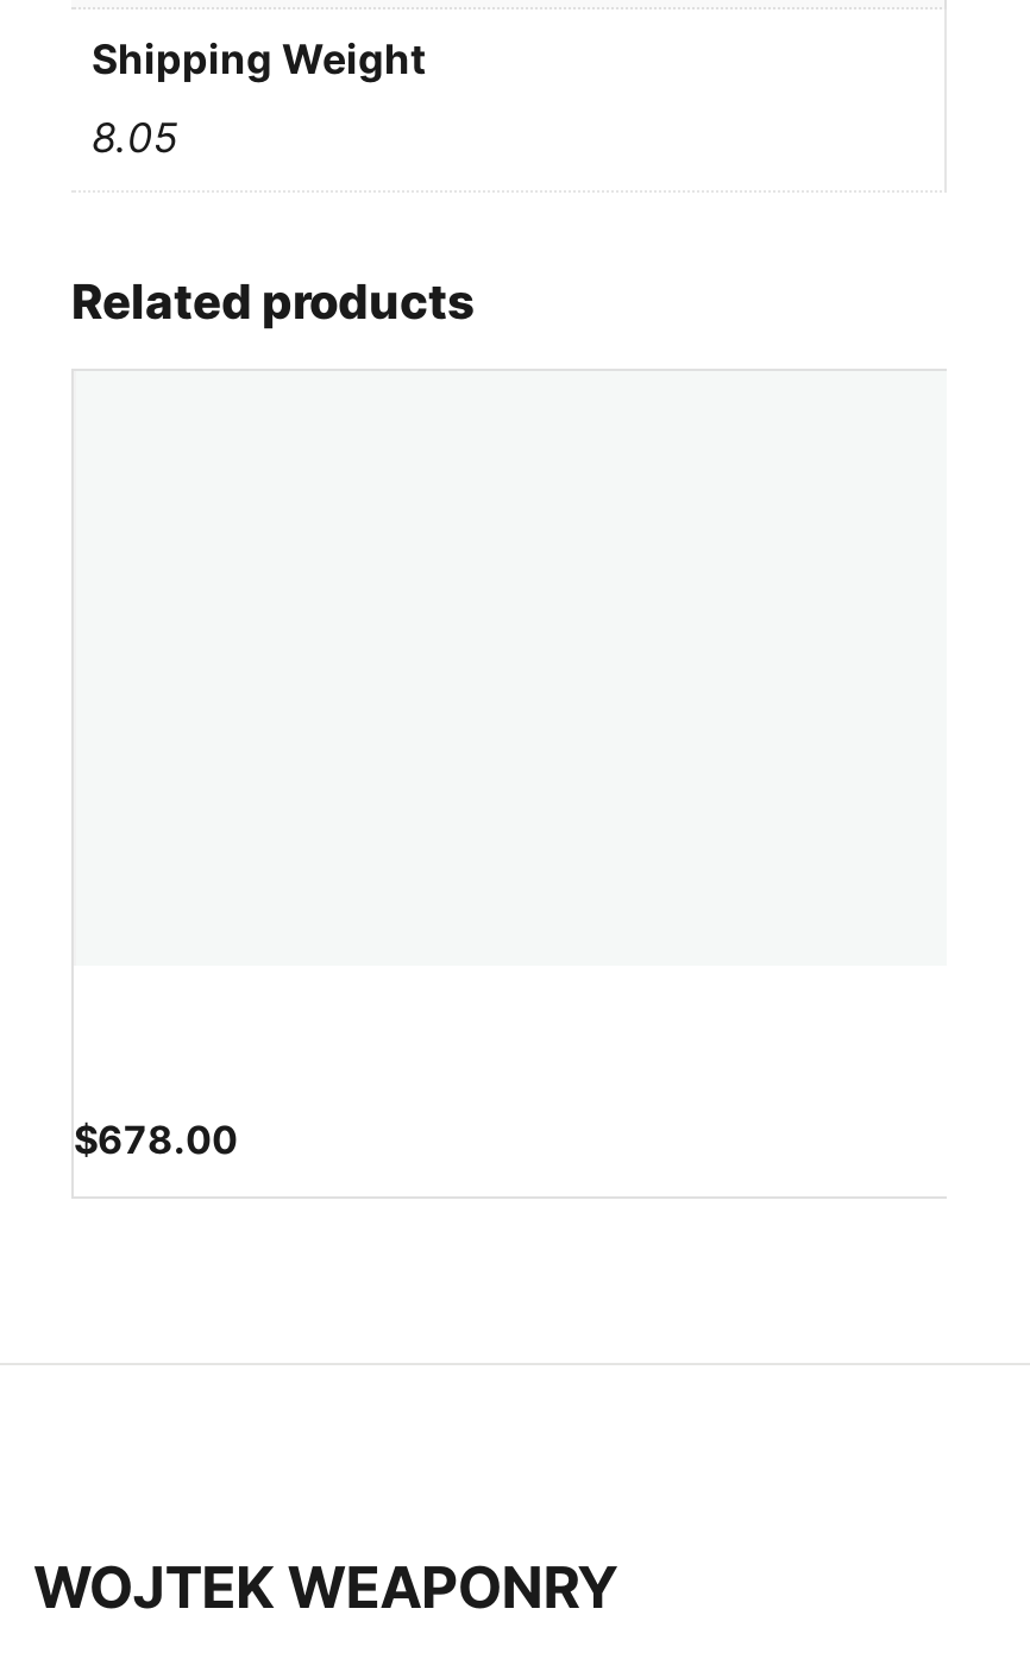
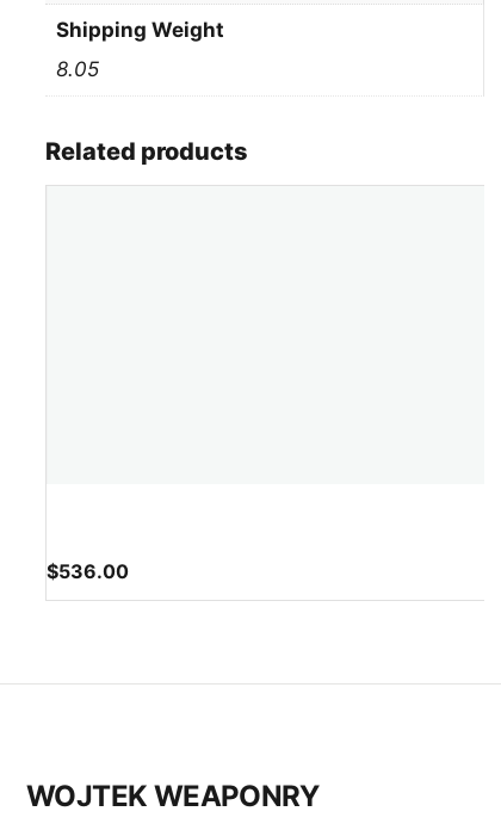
- $678.00
+ $536.00
